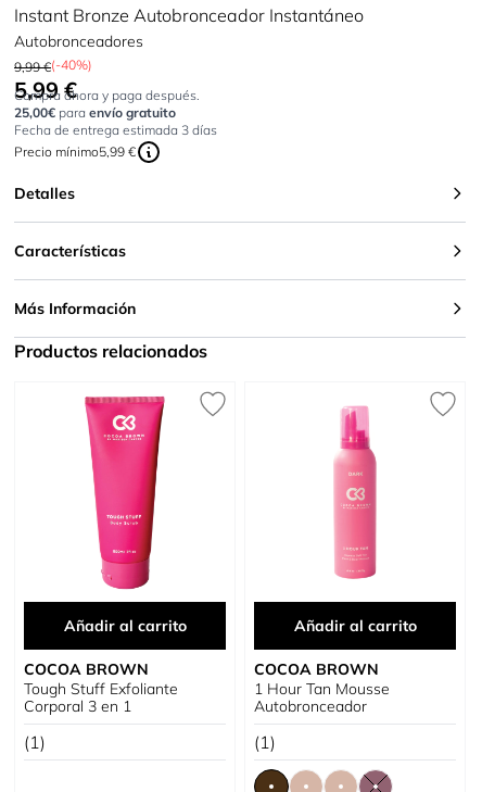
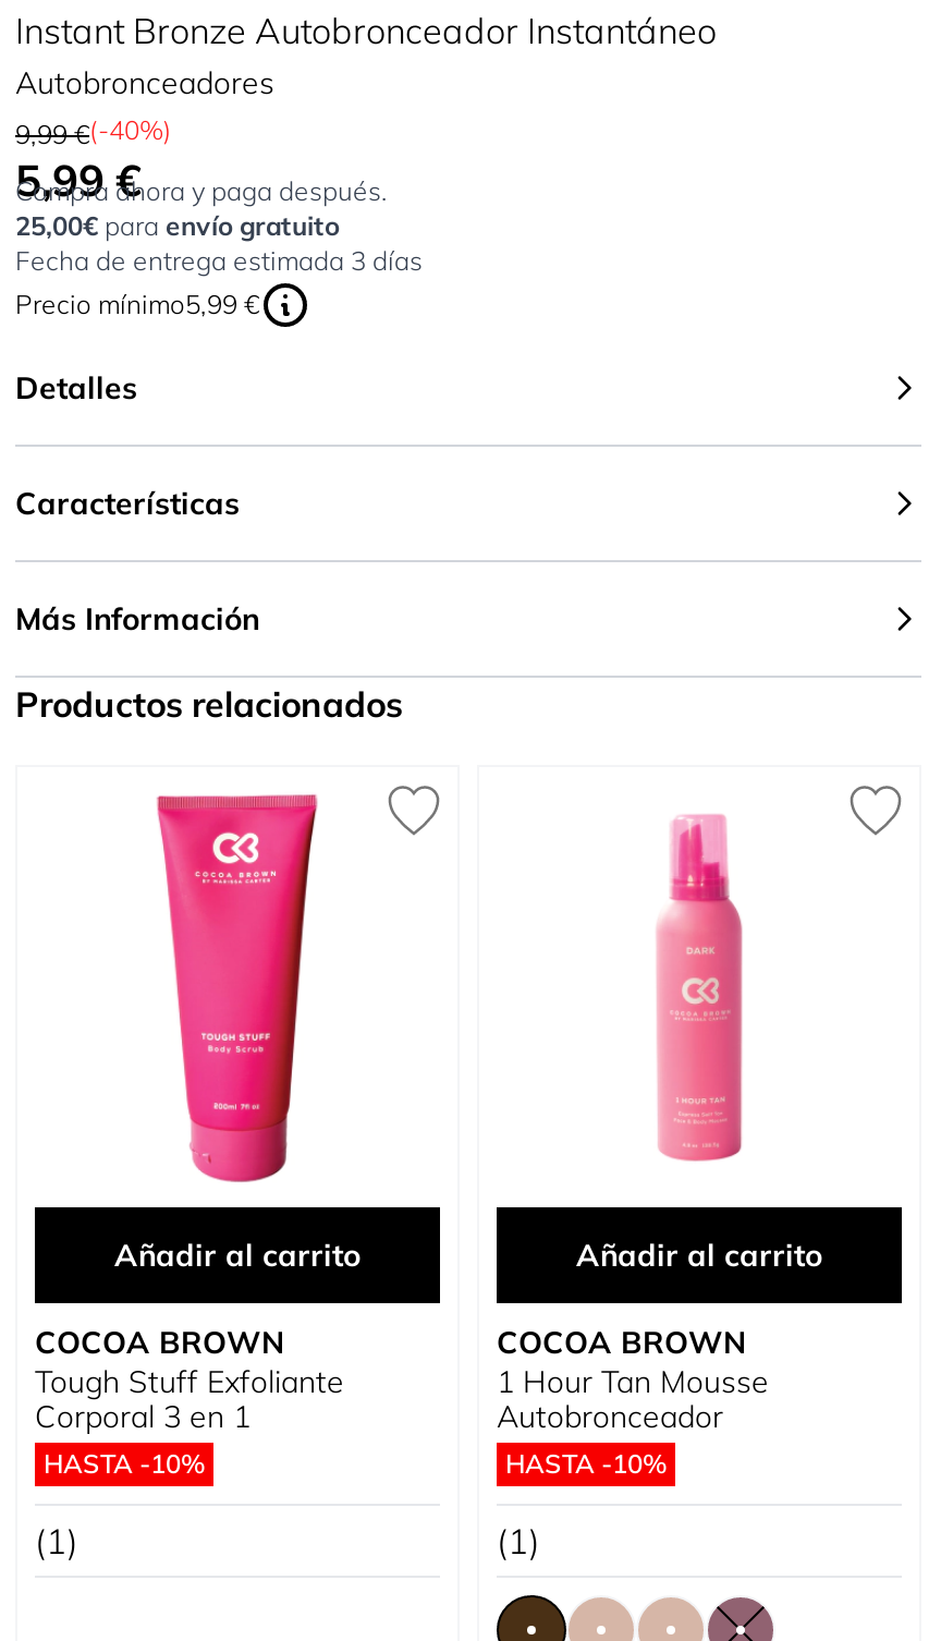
+ HASTA -10%

+ HASTA -10%
